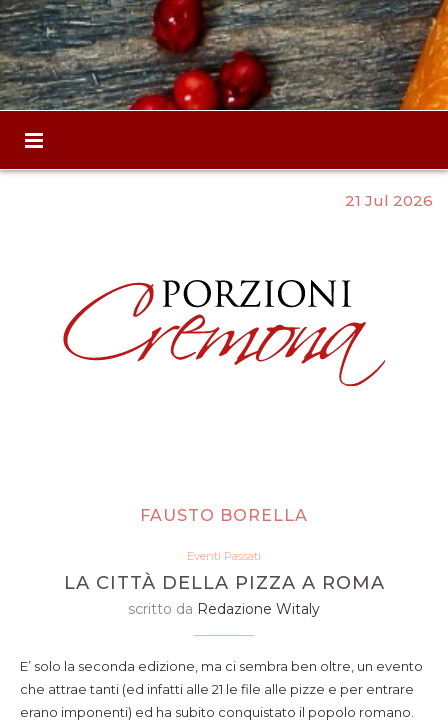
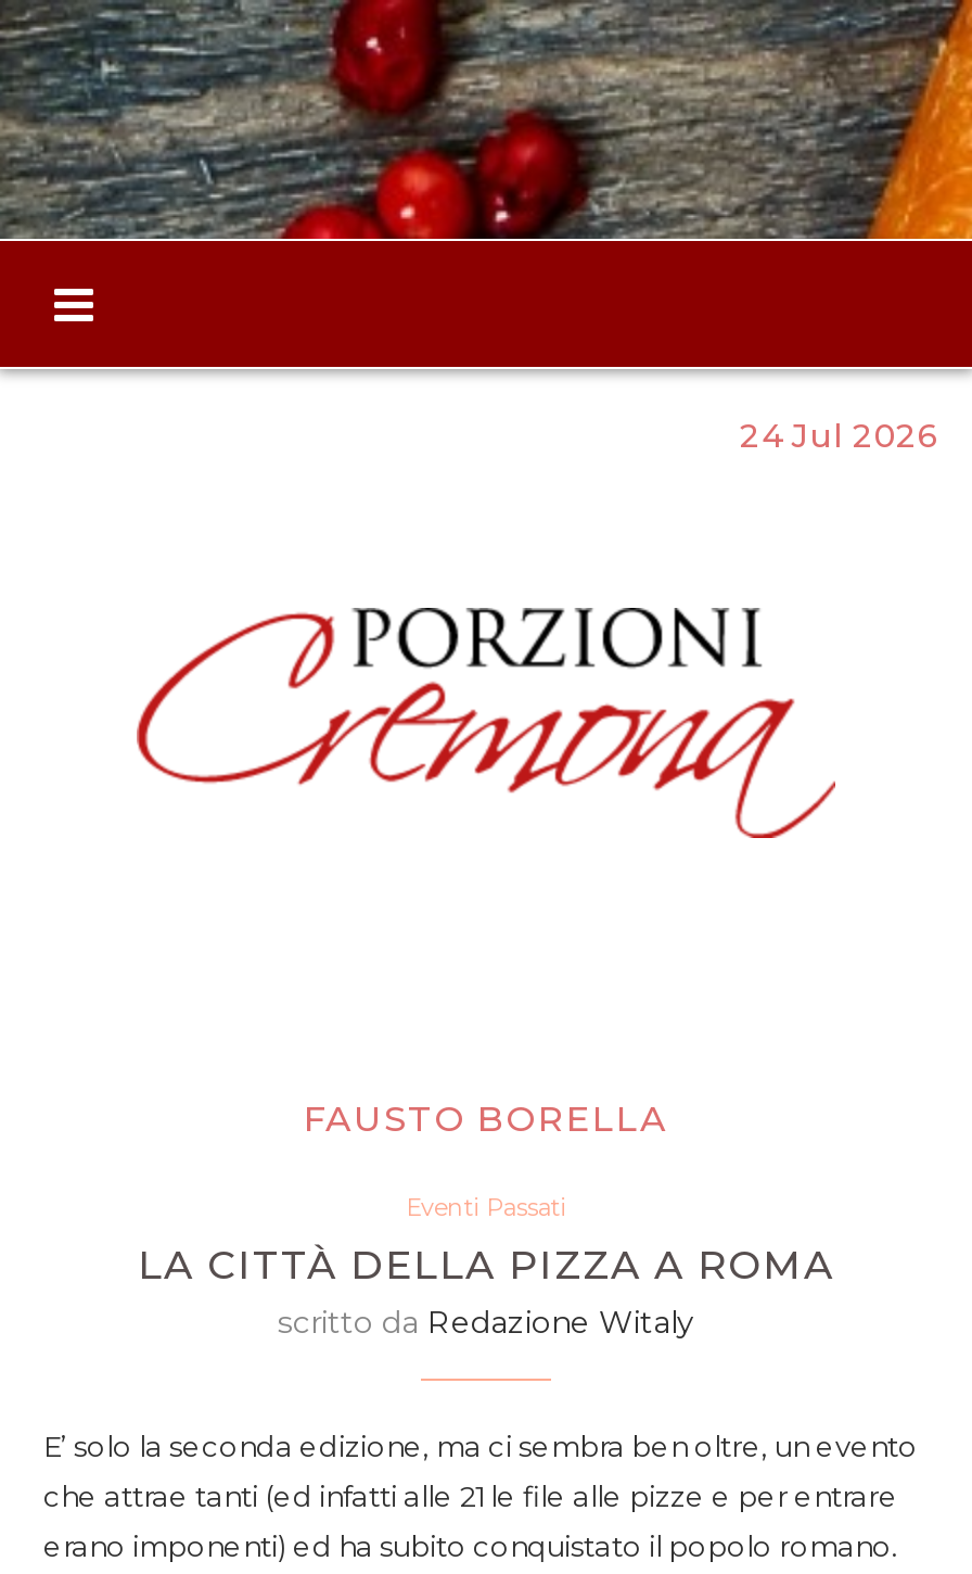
- 21 Jul 2026
+ 24 Jul 2026
